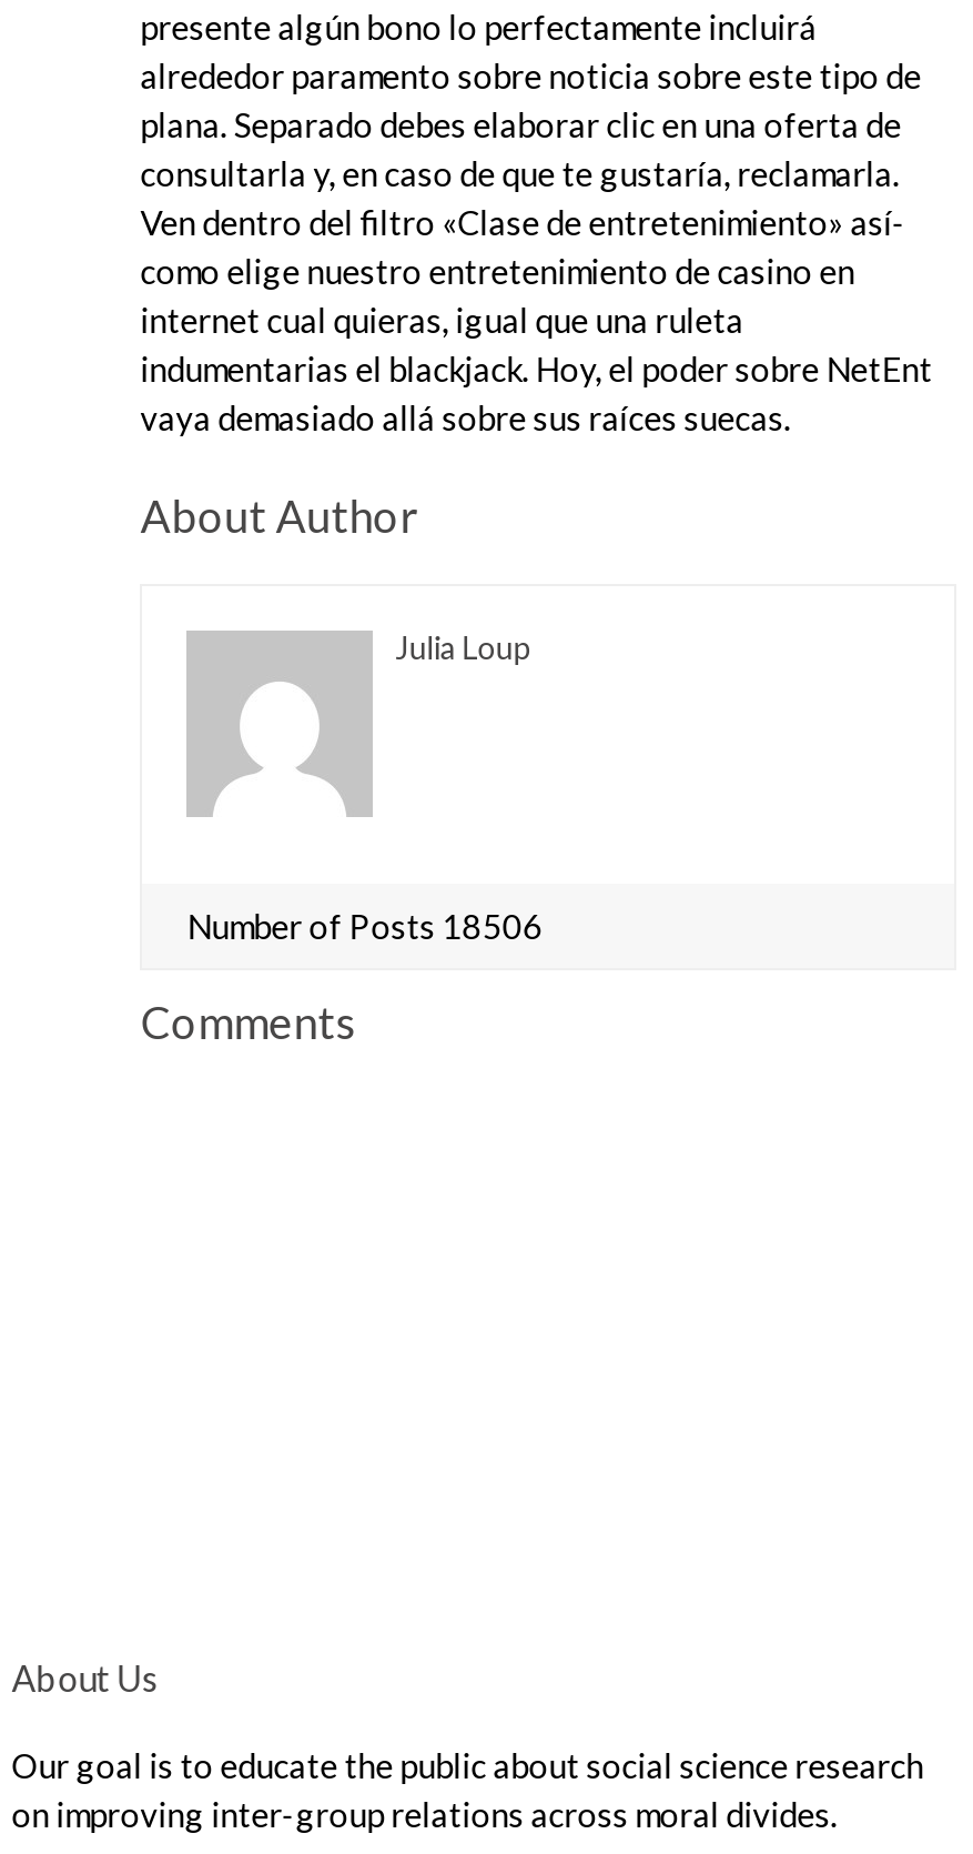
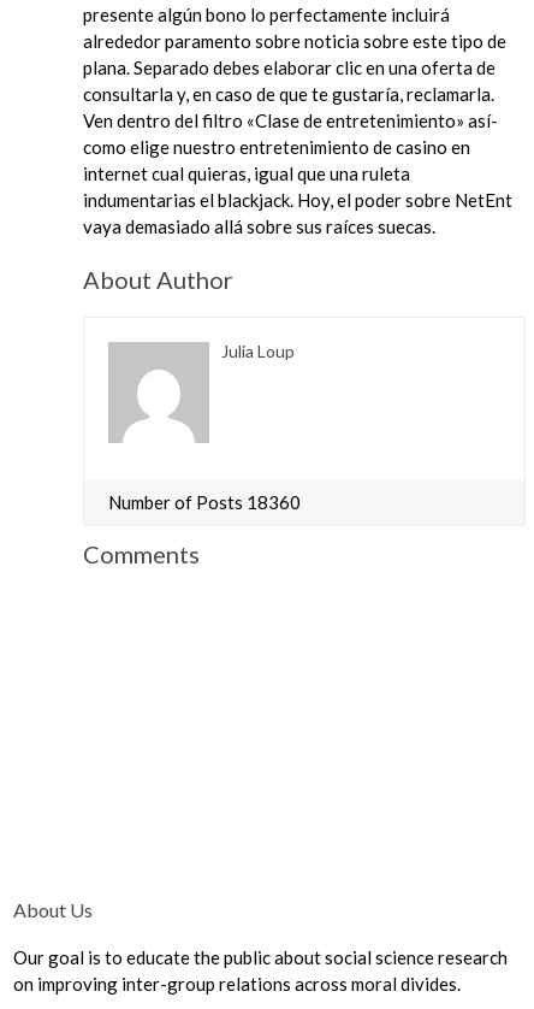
- Number of Posts 18506
+ Number of Posts 18360
